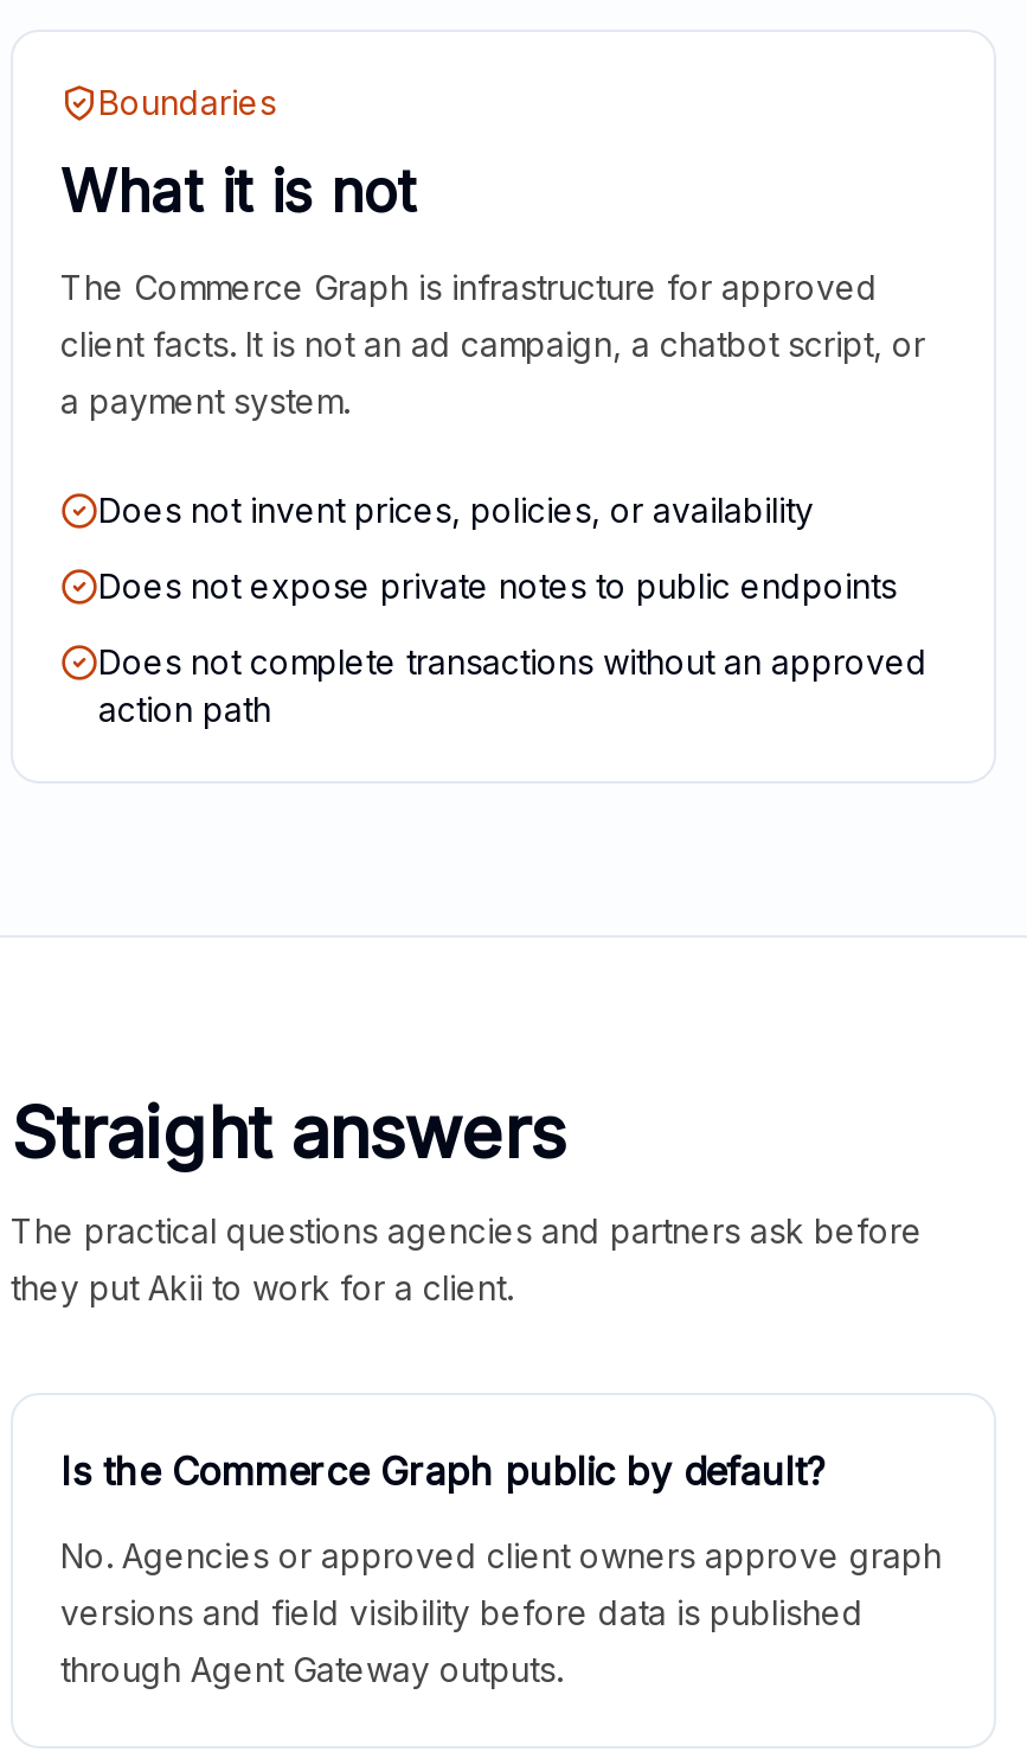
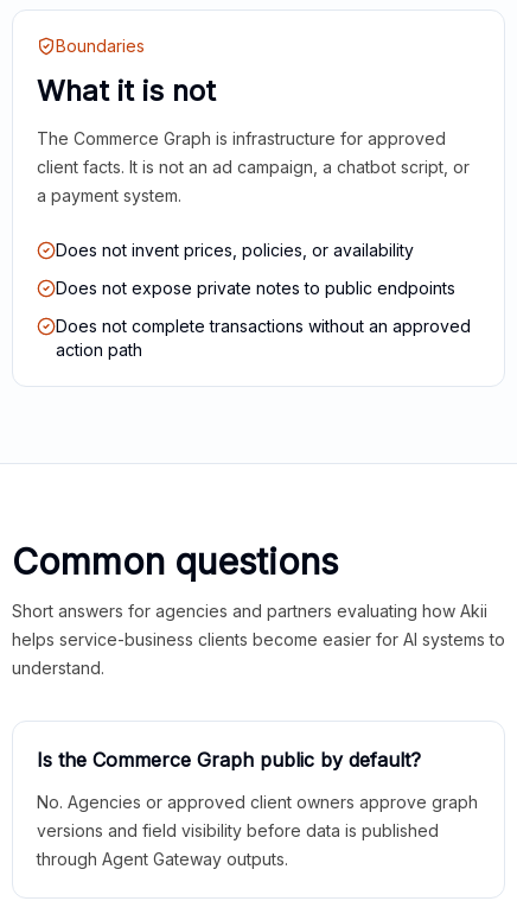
- Straight answers
- The practical questions agencies and partners ask before
- they put Akii to work for a client.
+ Common questions
+ Short answers for agencies and partners evaluating how Akii
+ helps service-business clients become easier for AI systems to
+ understand.
